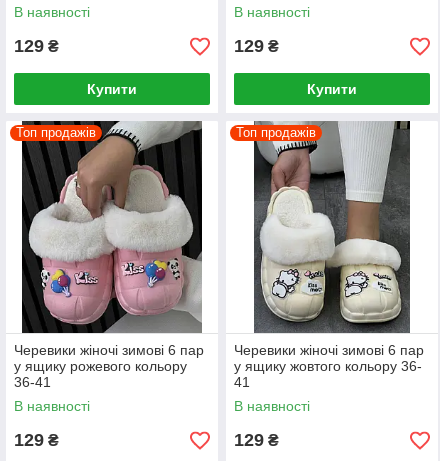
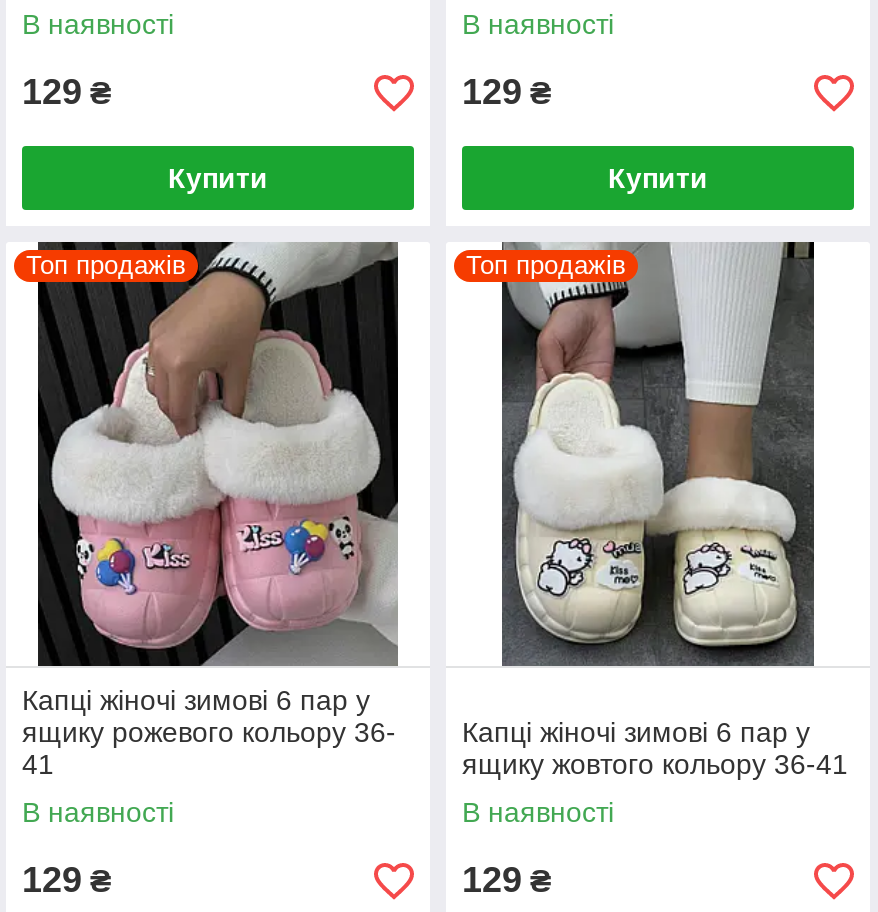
- Черевики жіночі зимові 6 пар
- у ящику рожевого кольору
- 36-41
+ Капці жіночі зимові 6 пар у
+ ящику рожевого кольору 36-
+ 41

- Черевики жіночі зимові 6 пар
- у ящику жовтого кольору 36-
- 41
+ Капці жіночі зимові 6 пар у
+ ящику жовтого кольору 36-41
